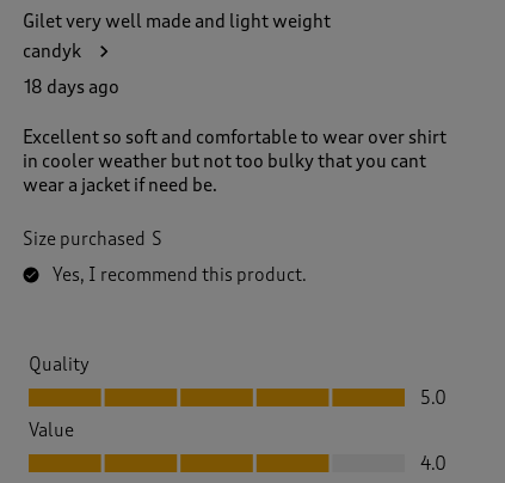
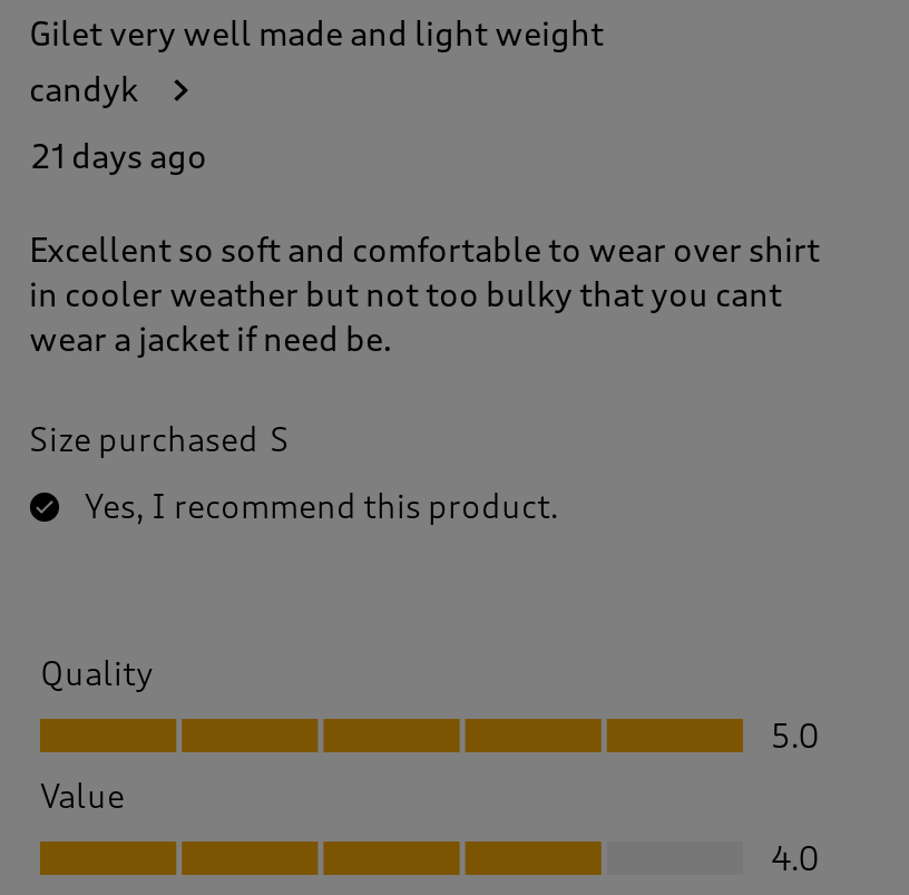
- 18 days ago
+ 21 days ago
